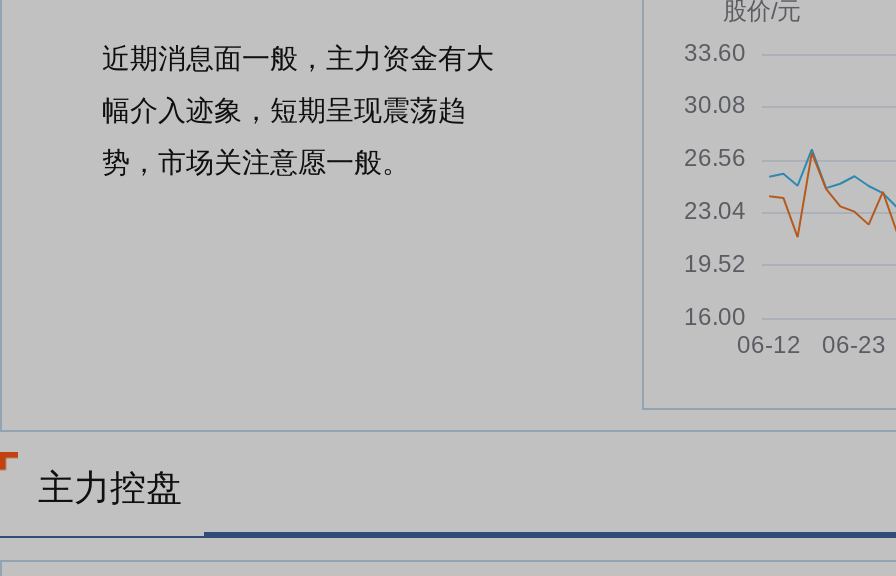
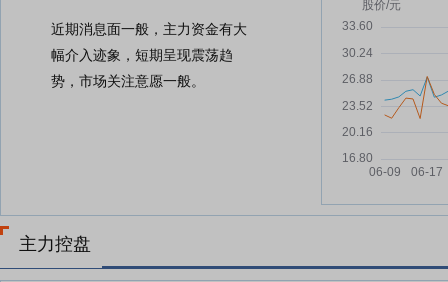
- [image]
+ [image]
